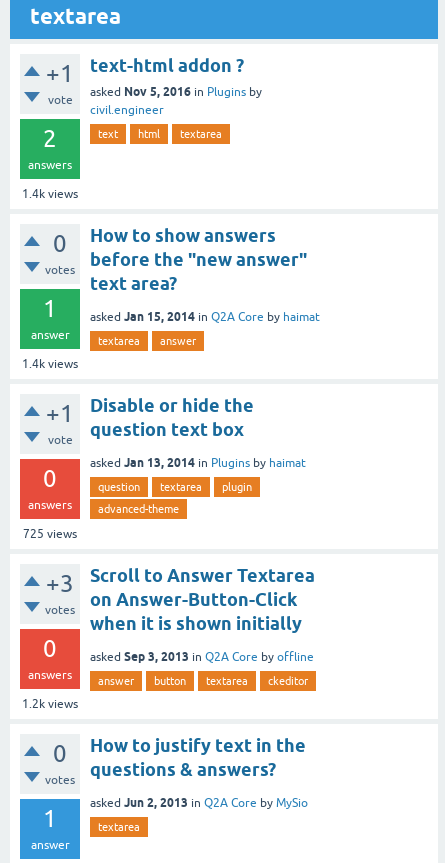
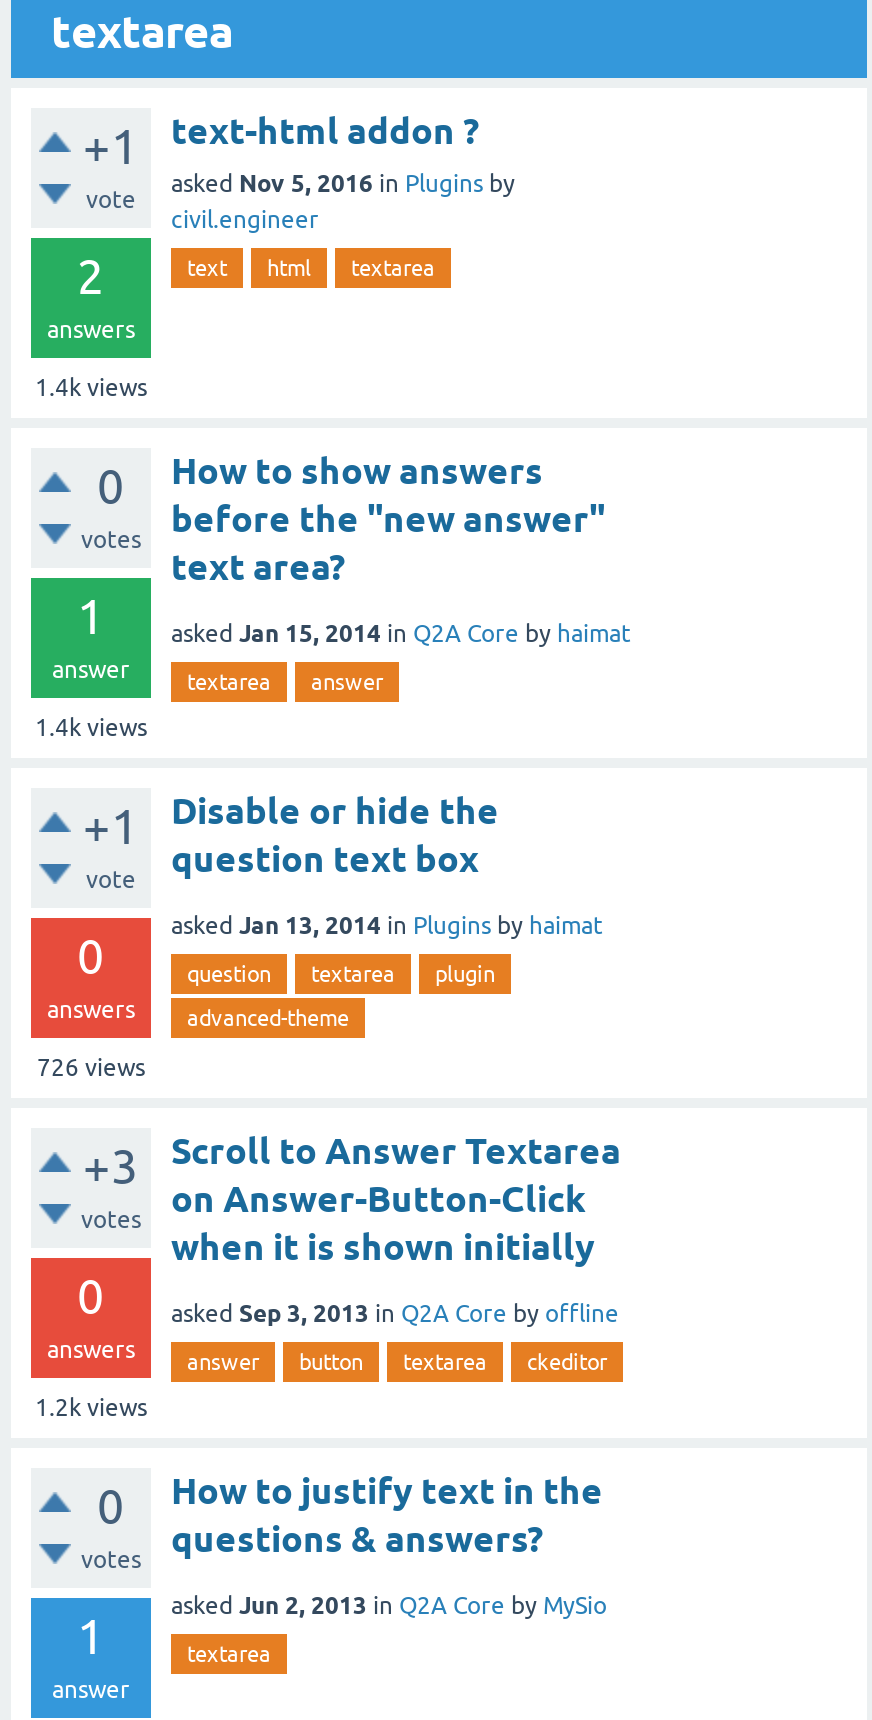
- 725 views
+ 726 views
